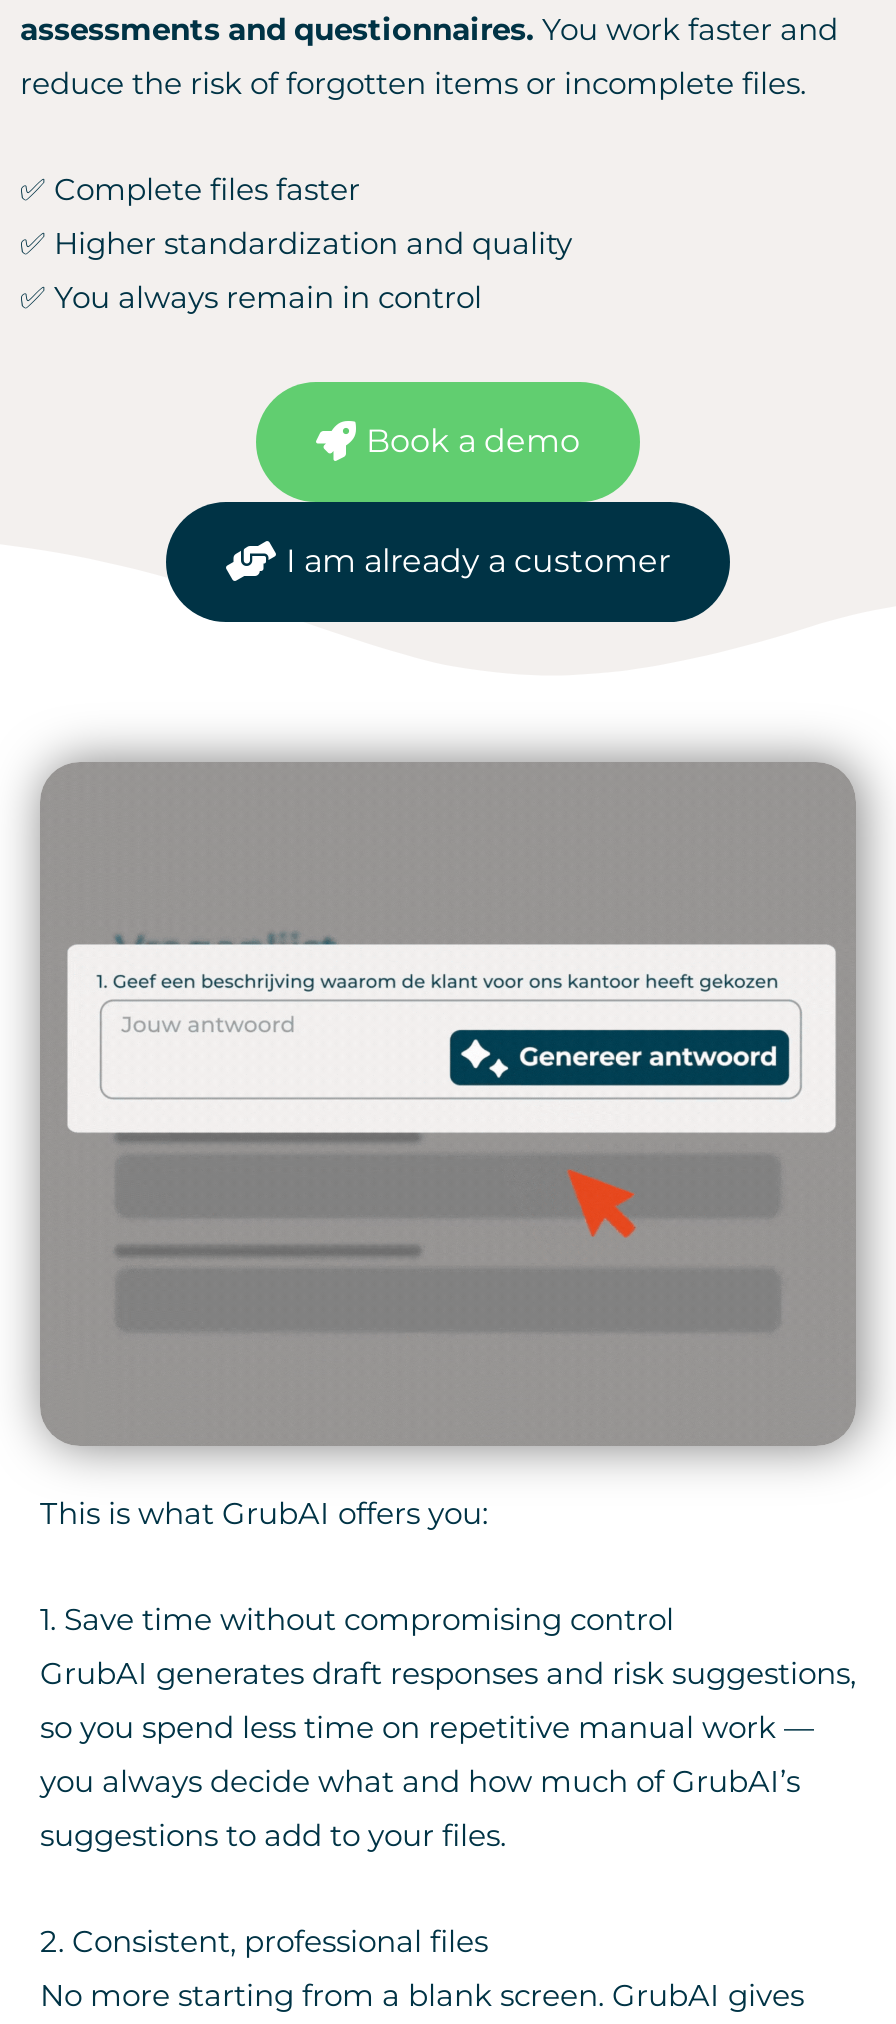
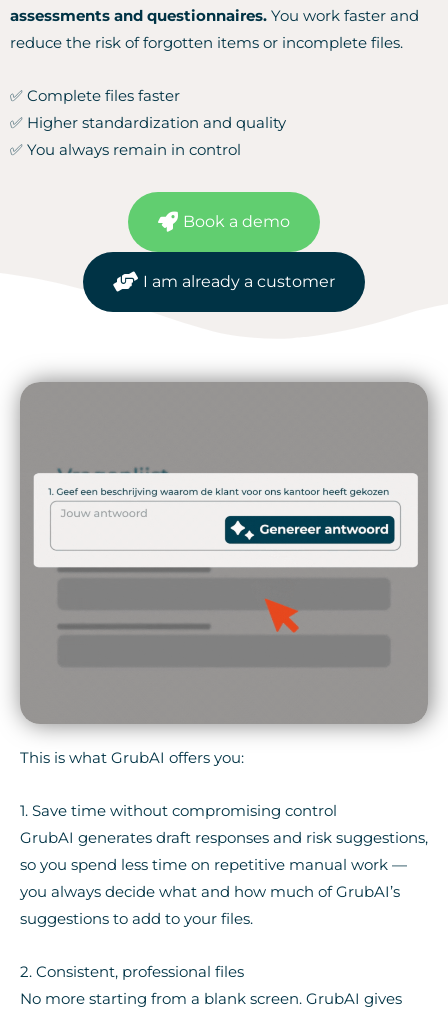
- [image]
+ [image]
